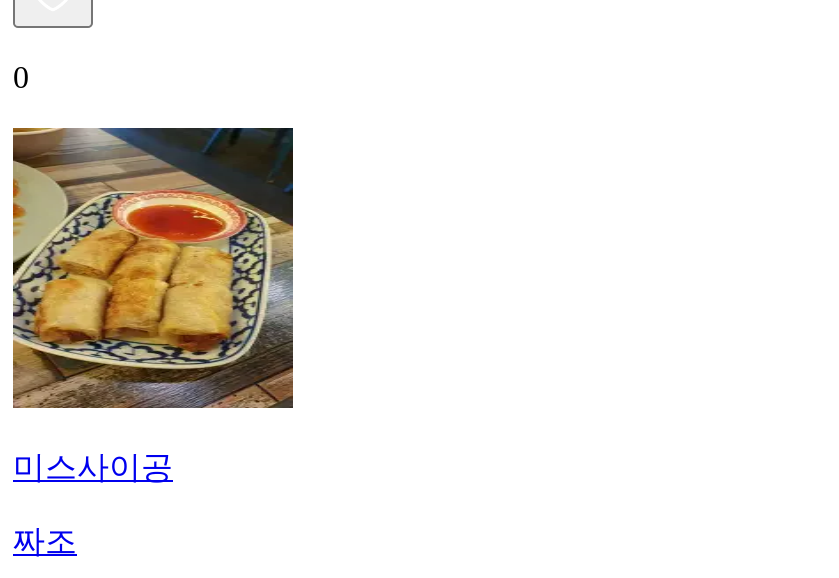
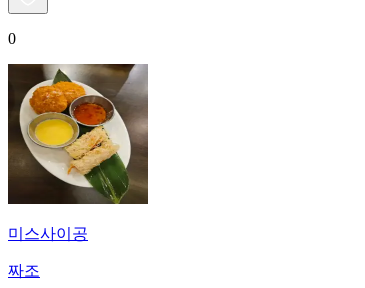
- [image]
+ [image]
